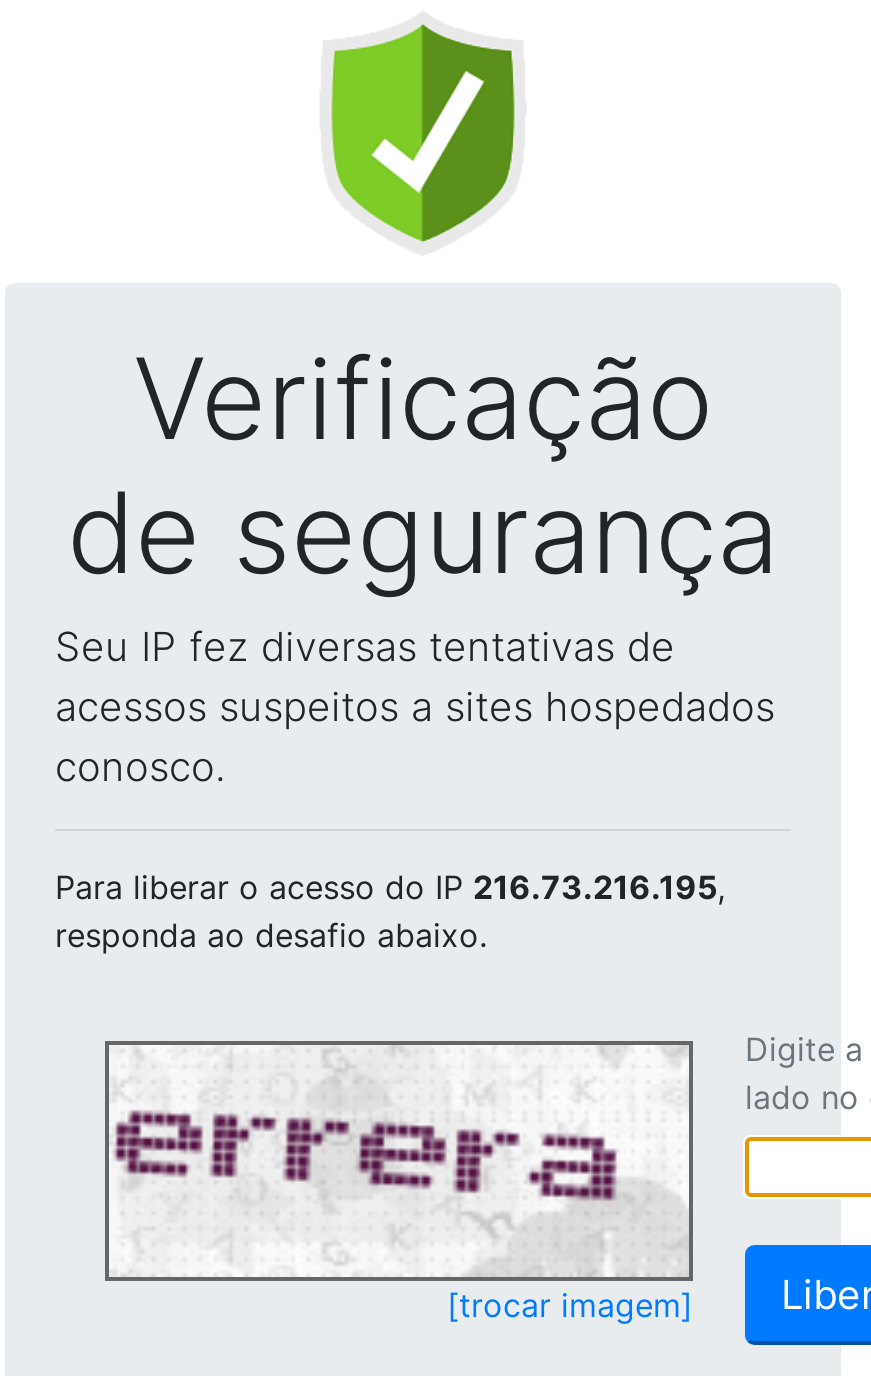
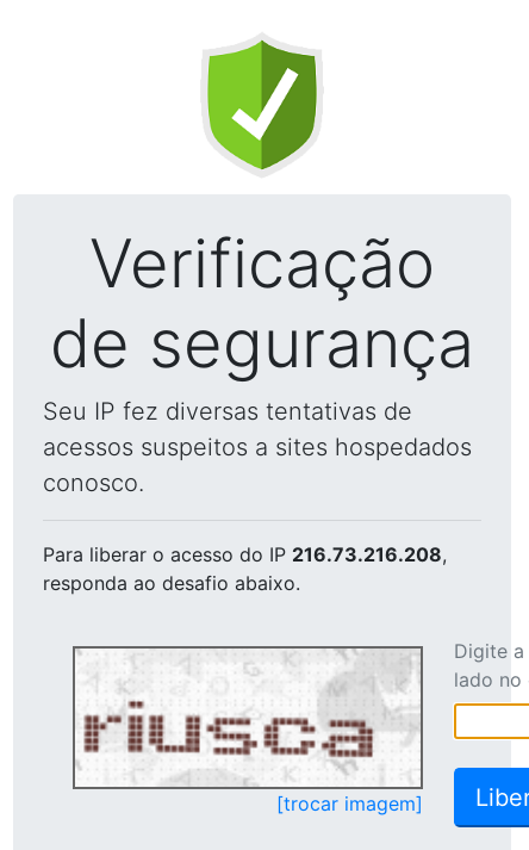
- Para liberar o acesso do IP 216.73.216.195,
+ Para liberar o acesso do IP 216.73.216.208,

- [image]
+ [image]
